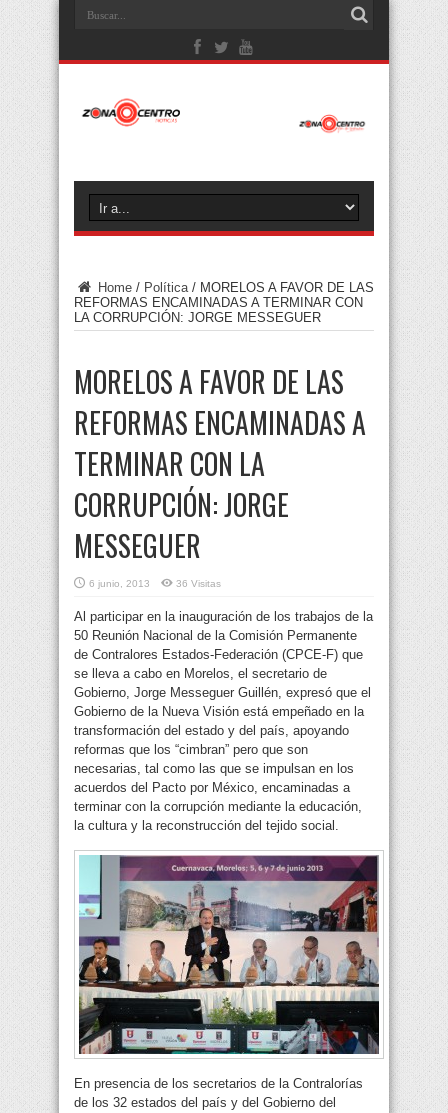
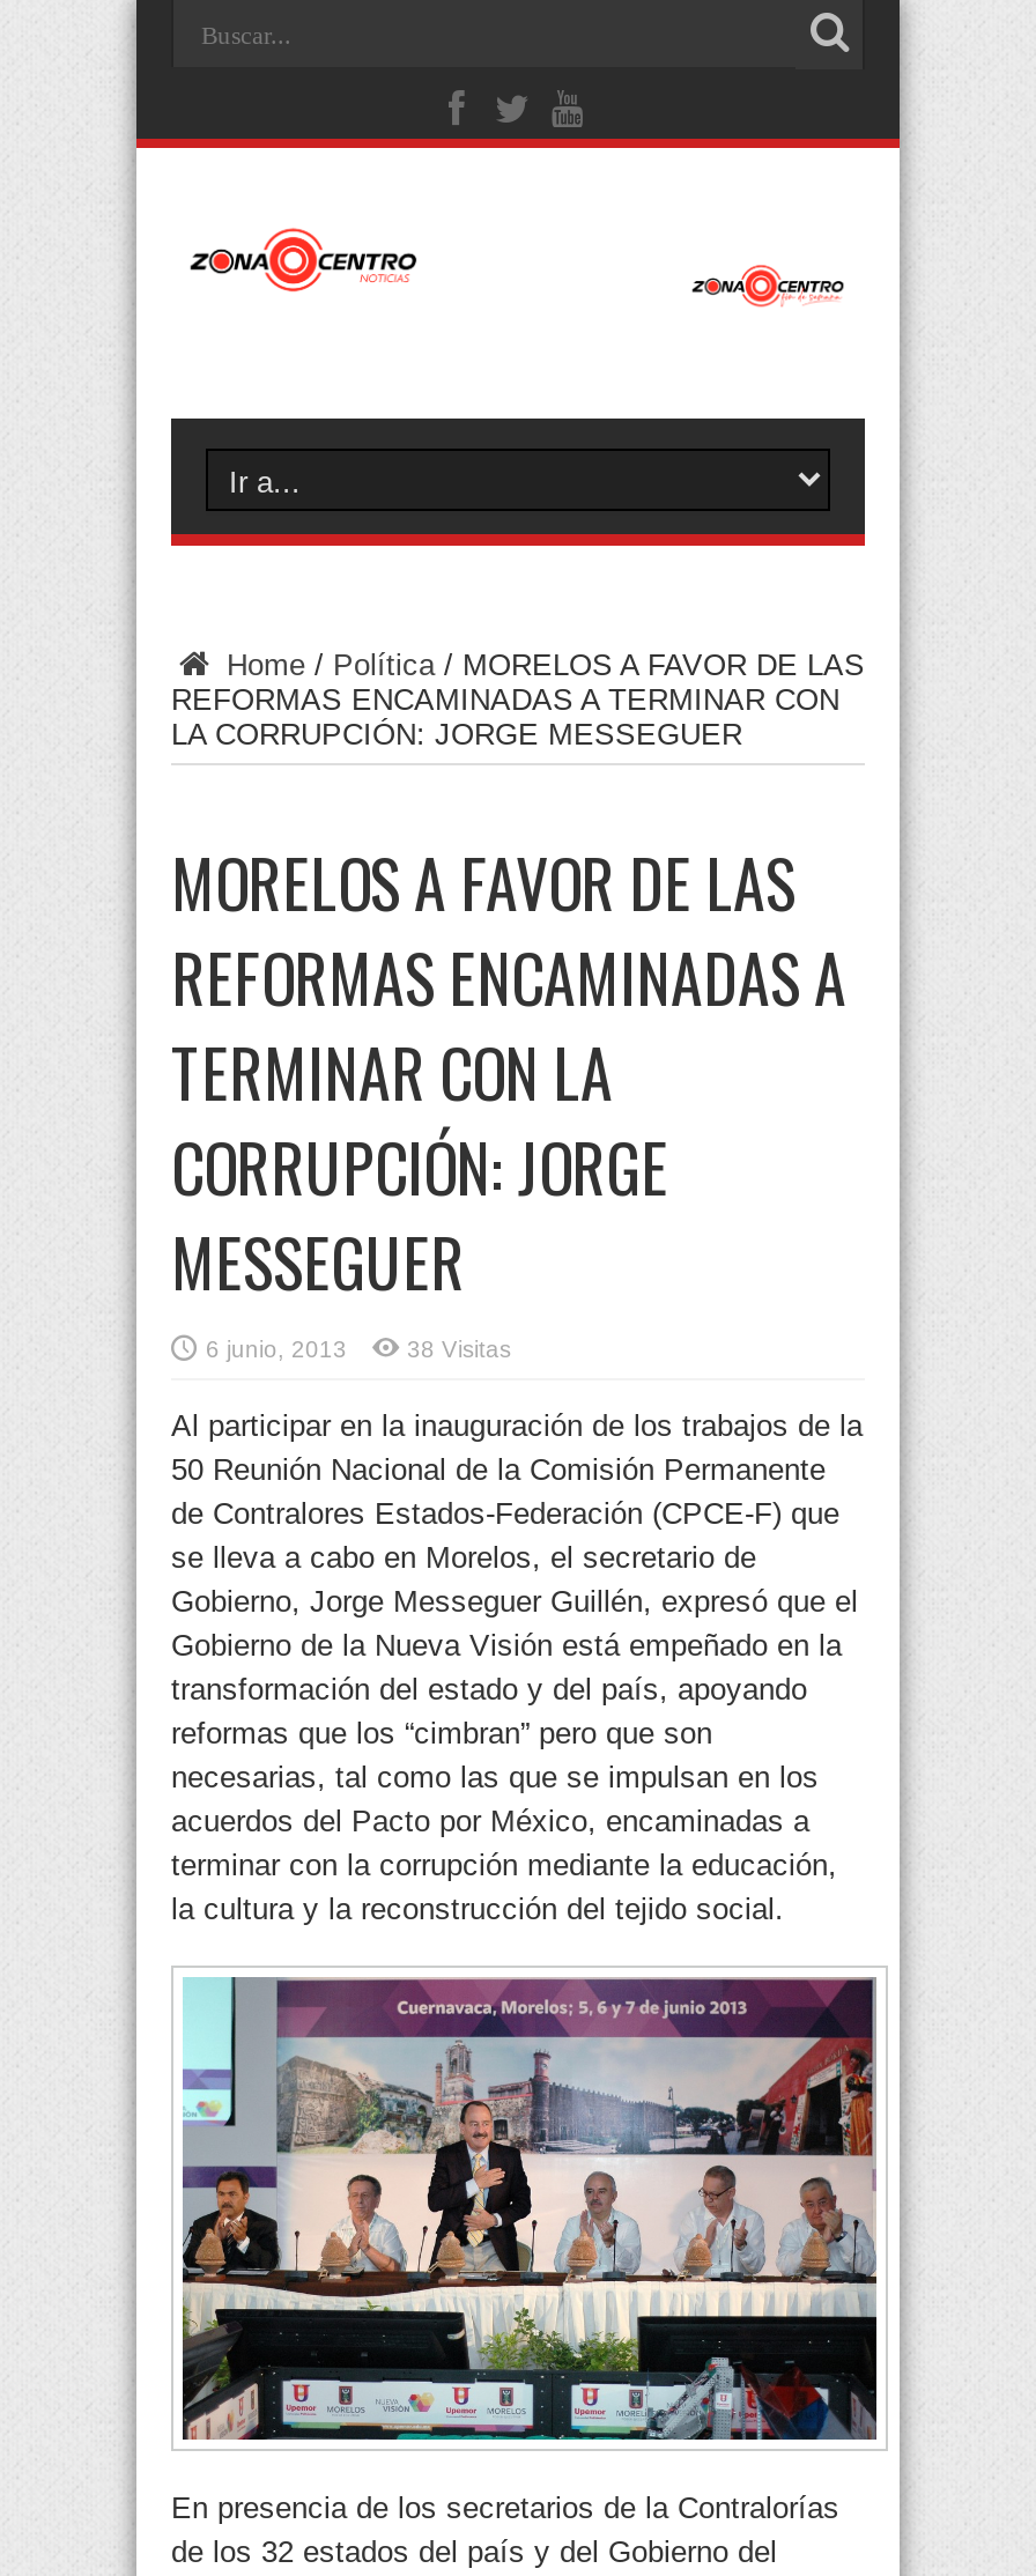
- 36 Visitas
+ 38 Visitas
